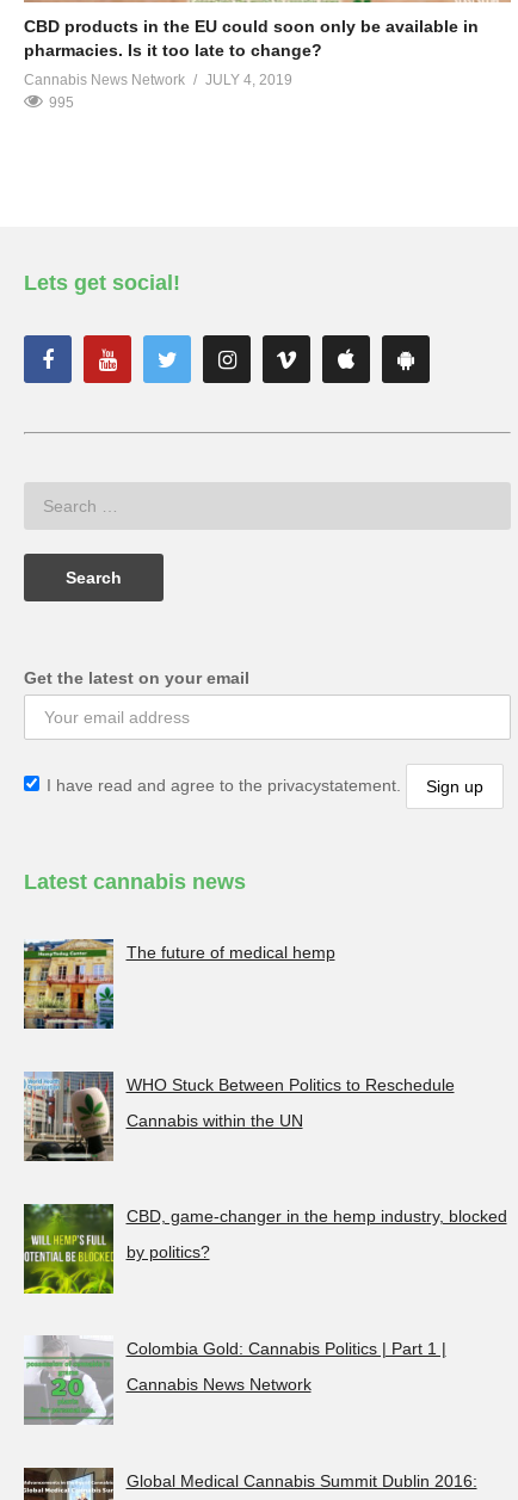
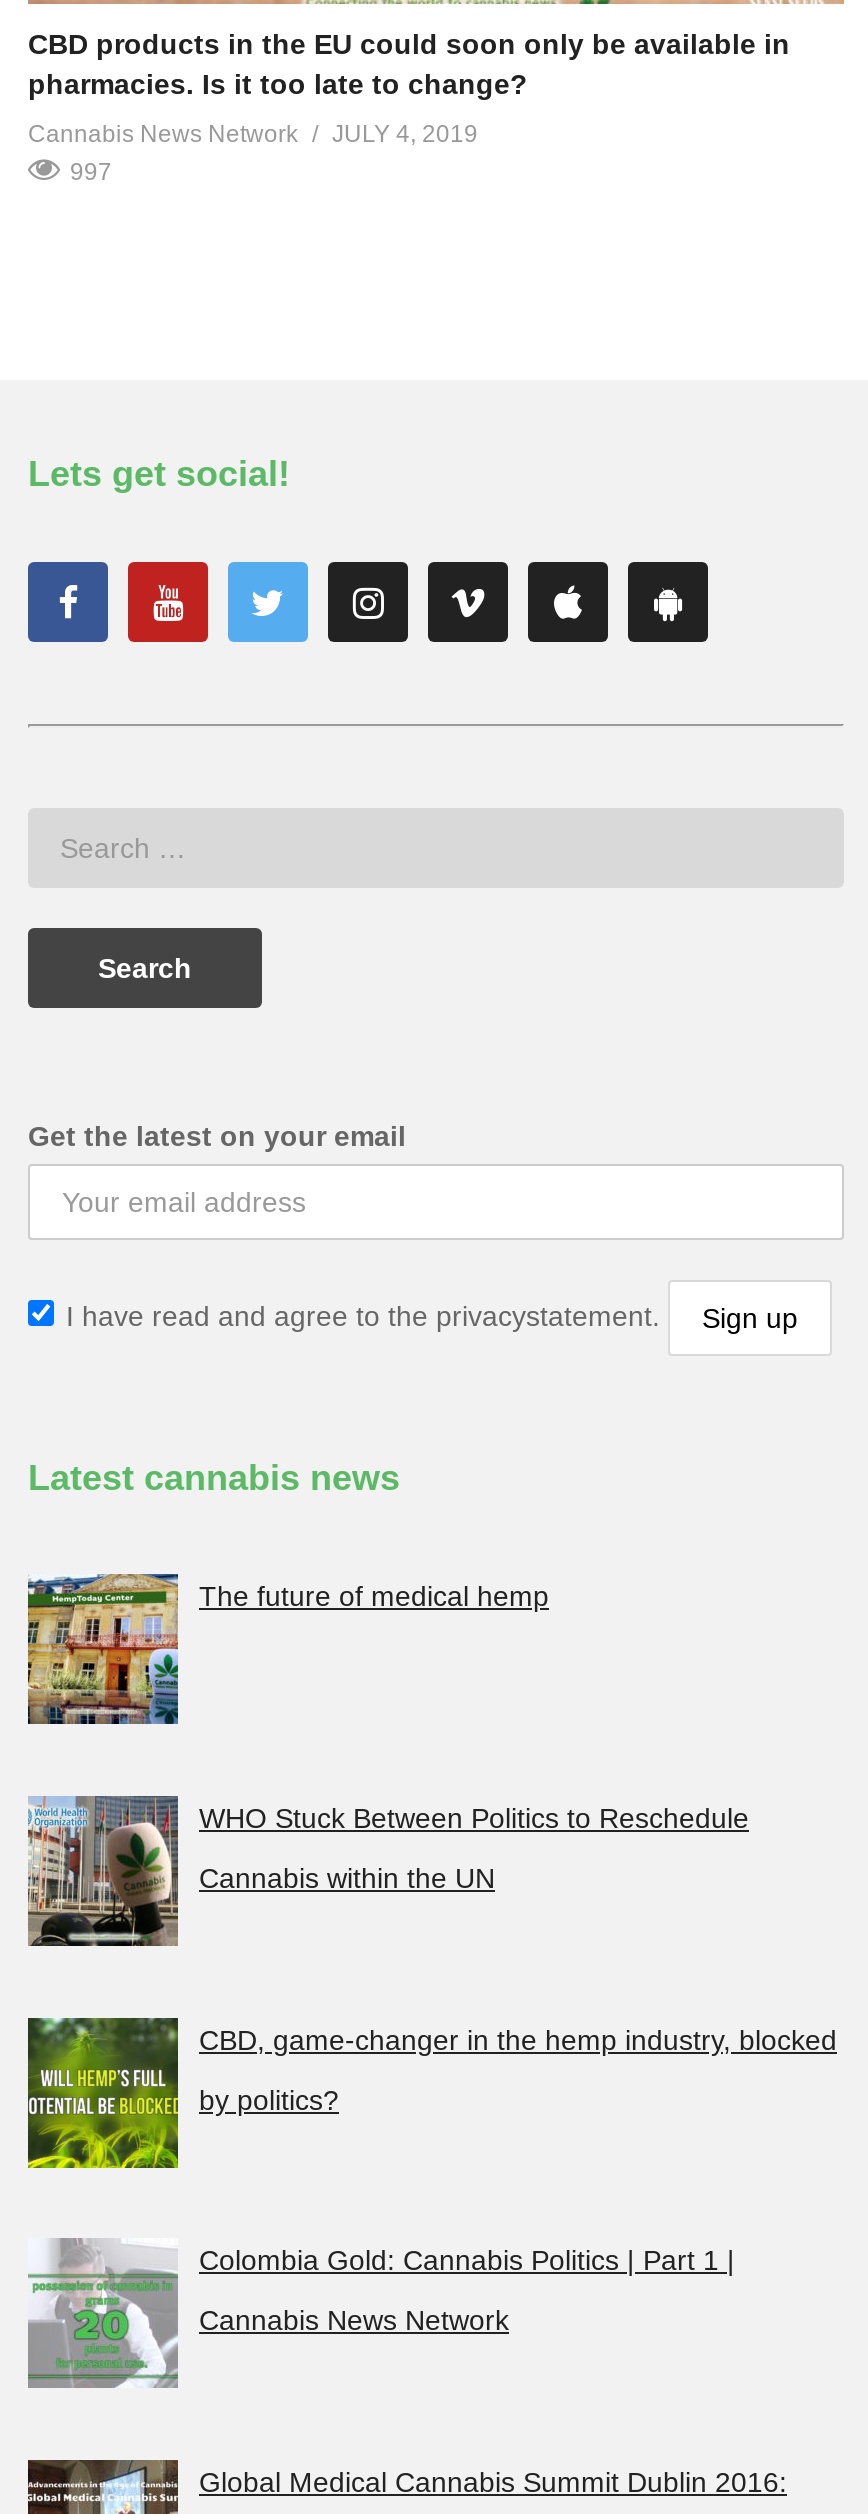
- 995
+ 997
